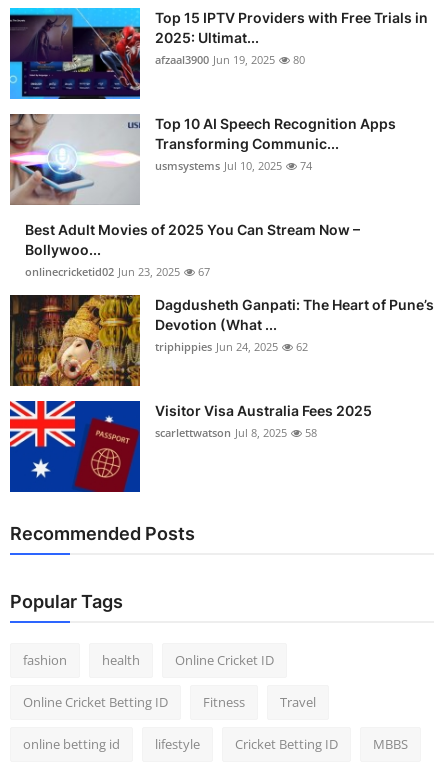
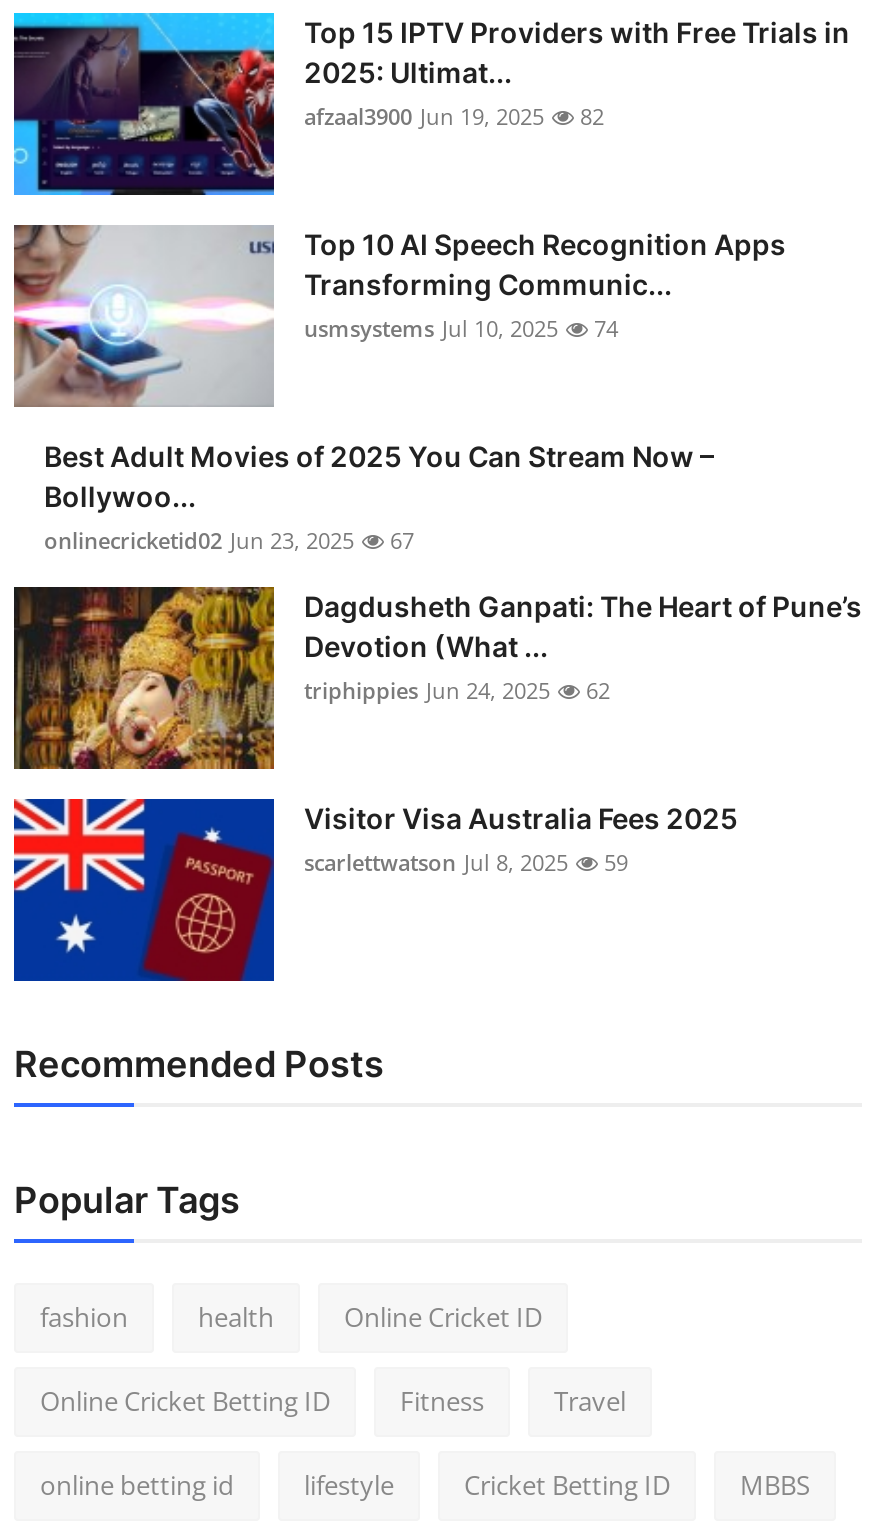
- afzaal3900 Jun 19, 2025 80
+ afzaal3900 Jun 19, 2025 82

- scarlettwatson Jul 8, 2025 58
+ scarlettwatson Jul 8, 2025 59
